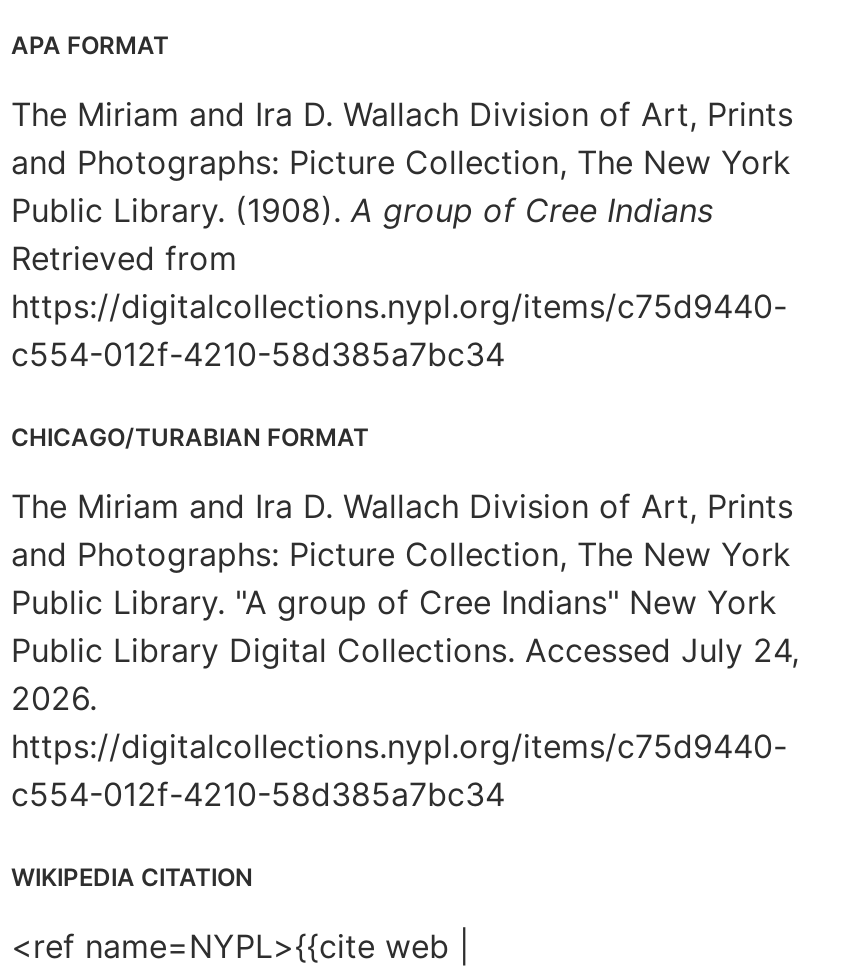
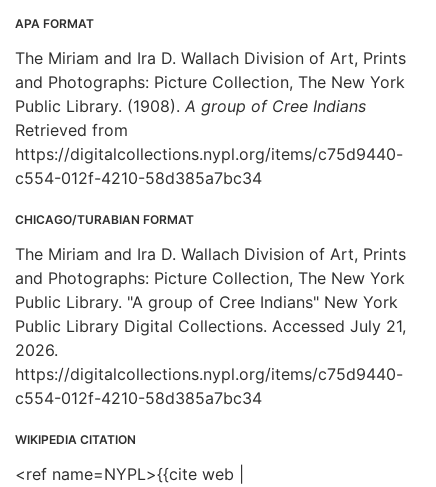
- Public Library Digital Collections. Accessed July 24,
+ Public Library Digital Collections. Accessed July 21,
